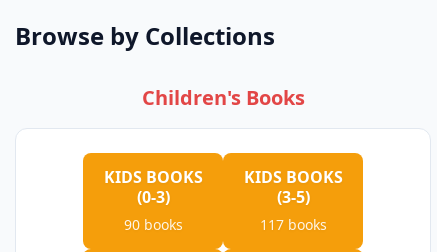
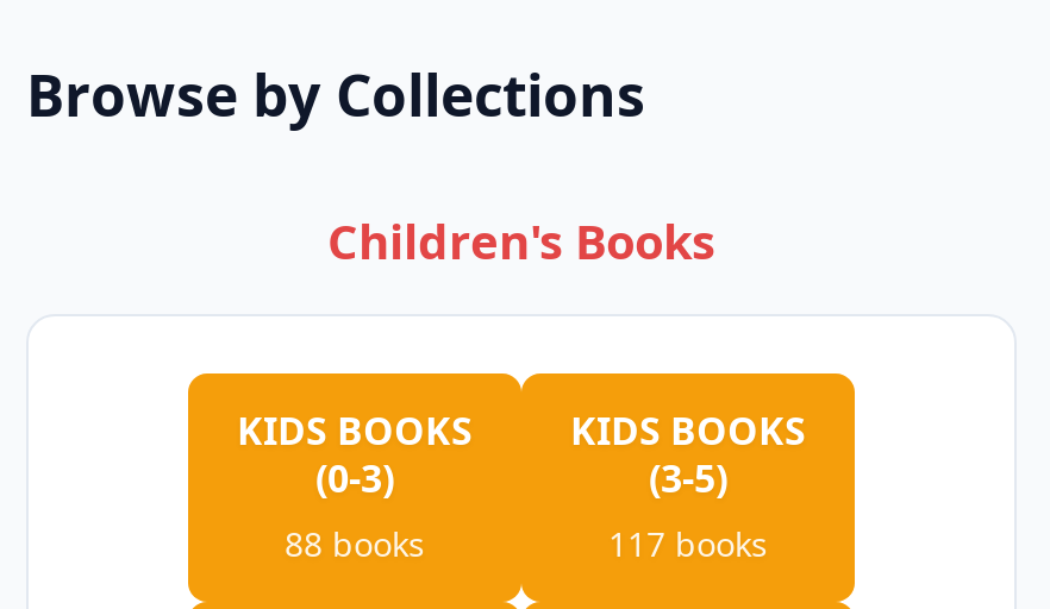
- 90 books
+ 88 books
